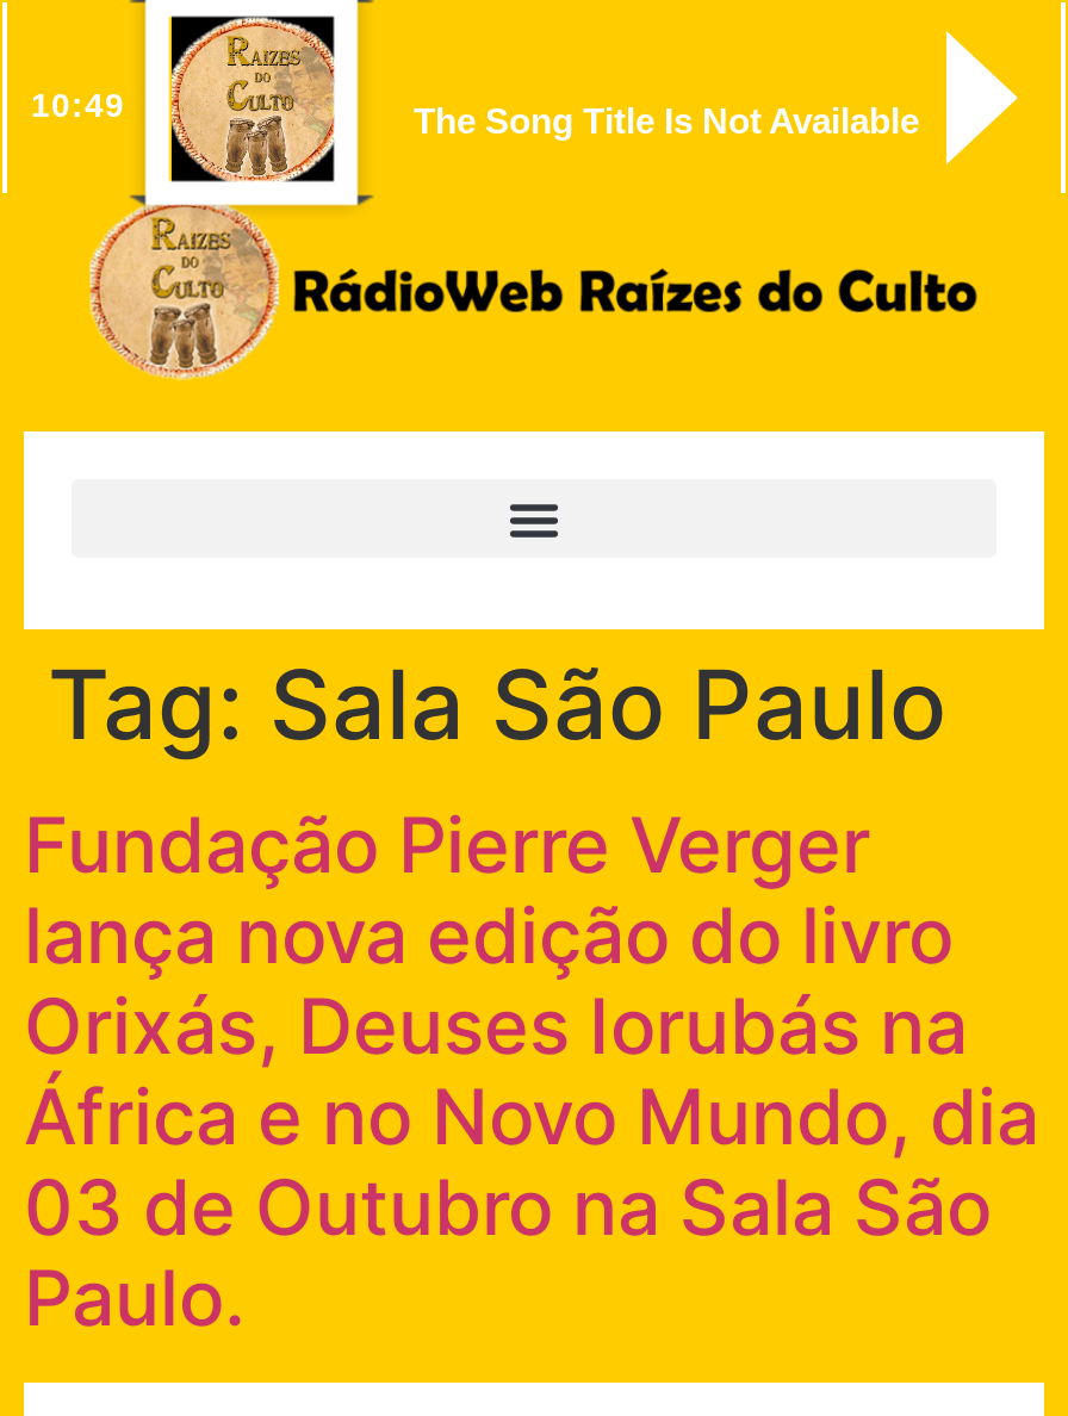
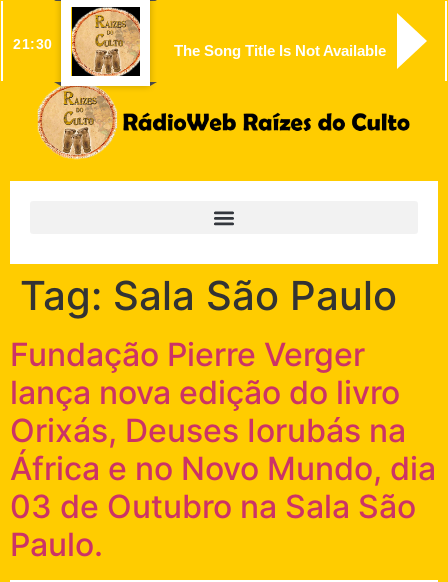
- 10:49
+ 21:30
